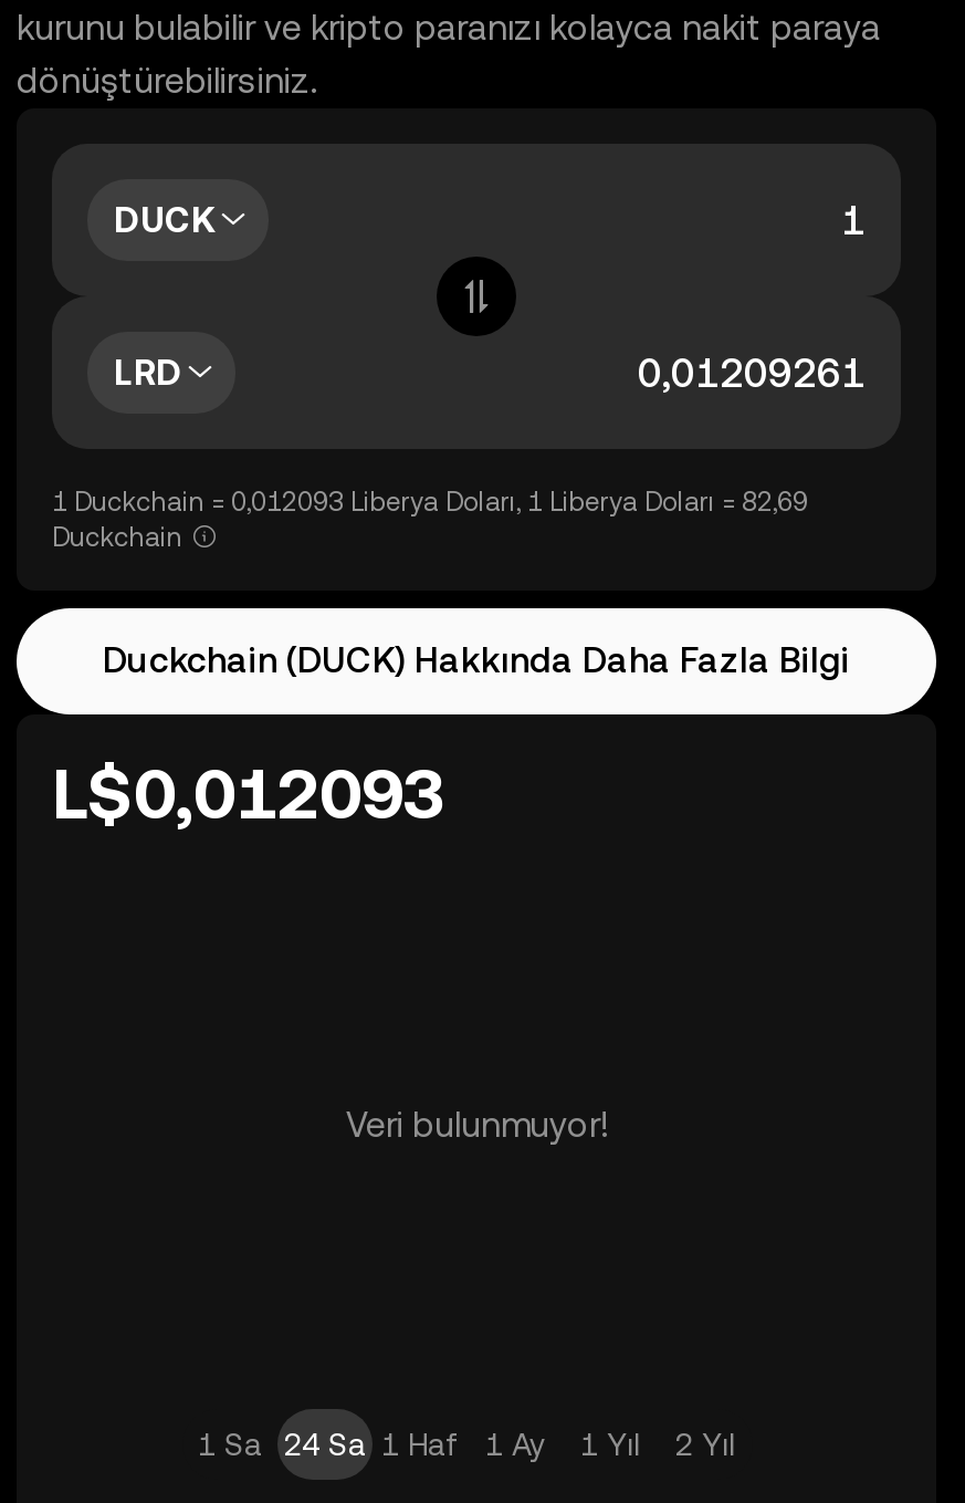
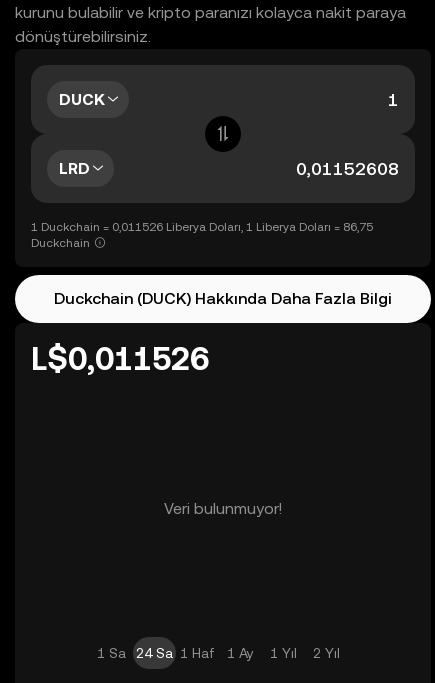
- 1 Duckchain = 0,012093 Liberya Doları, 1 Liberya Doları = 82,69
+ 1 Duckchain = 0,011526 Liberya Doları, 1 Liberya Doları = 86,75

- L$0,012093
+ L$0,011526
